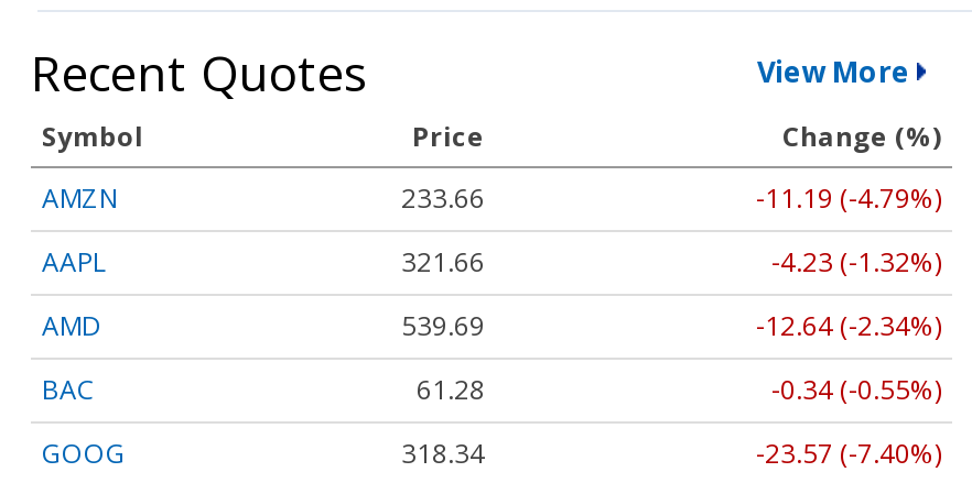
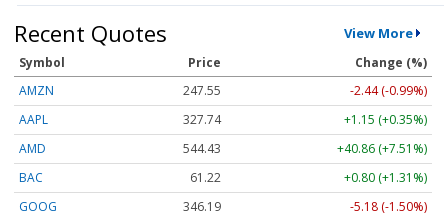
- 233.66
+ 247.55

- -11.19 (-4.79%)
+ -2.44 (-0.99%)

- 321.66
+ 327.74

- -4.23 (-1.32%)
+ +1.15 (+0.35%)

- 539.69
+ 544.43

- -12.64 (-2.34%)
+ +40.86 (+7.51%)

- 61.28
+ 61.22

- -0.34 (-0.55%)
+ +0.80 (+1.31%)

- 318.34
+ 346.19

- -23.57 (-7.40%)
+ -5.18 (-1.50%)
